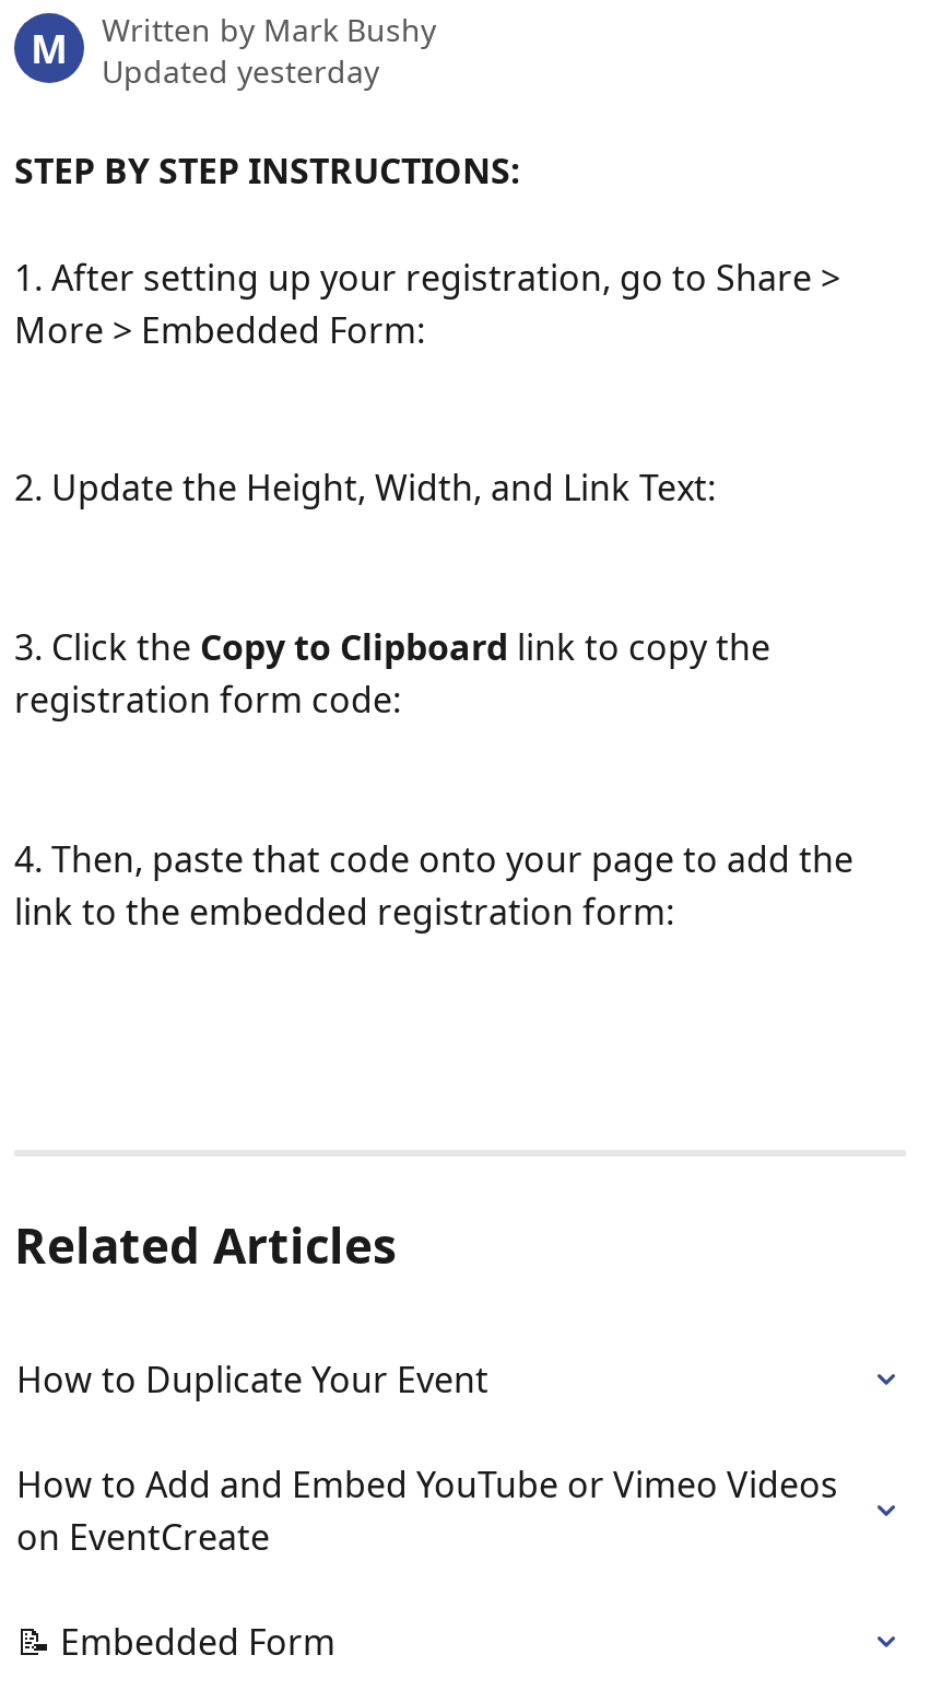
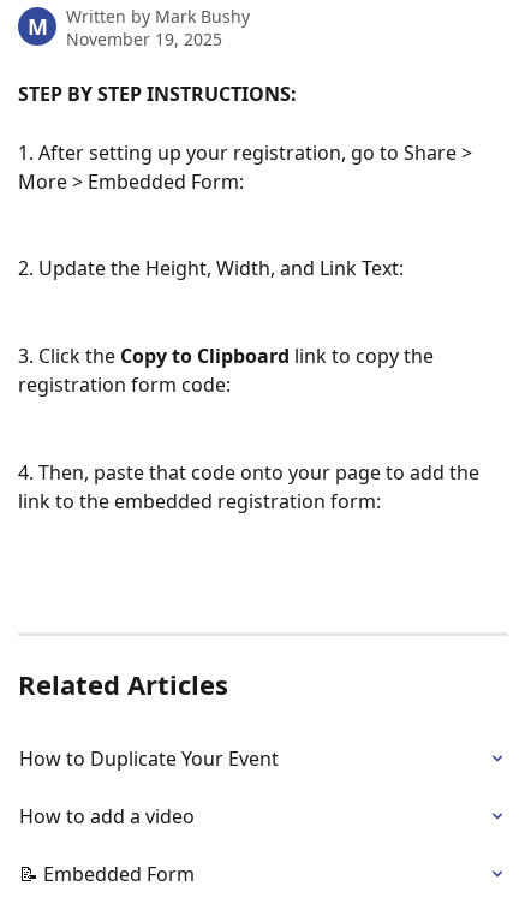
- Updated yesterday
+ November 19, 2025

- How to Add and Embed YouTube or Vimeo Videos
- on EventCreate
+ How to add a video
